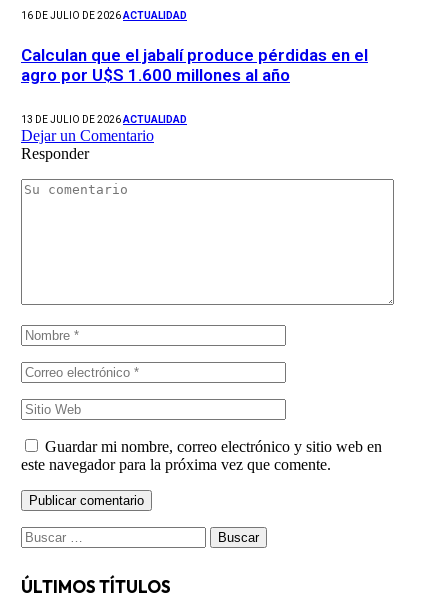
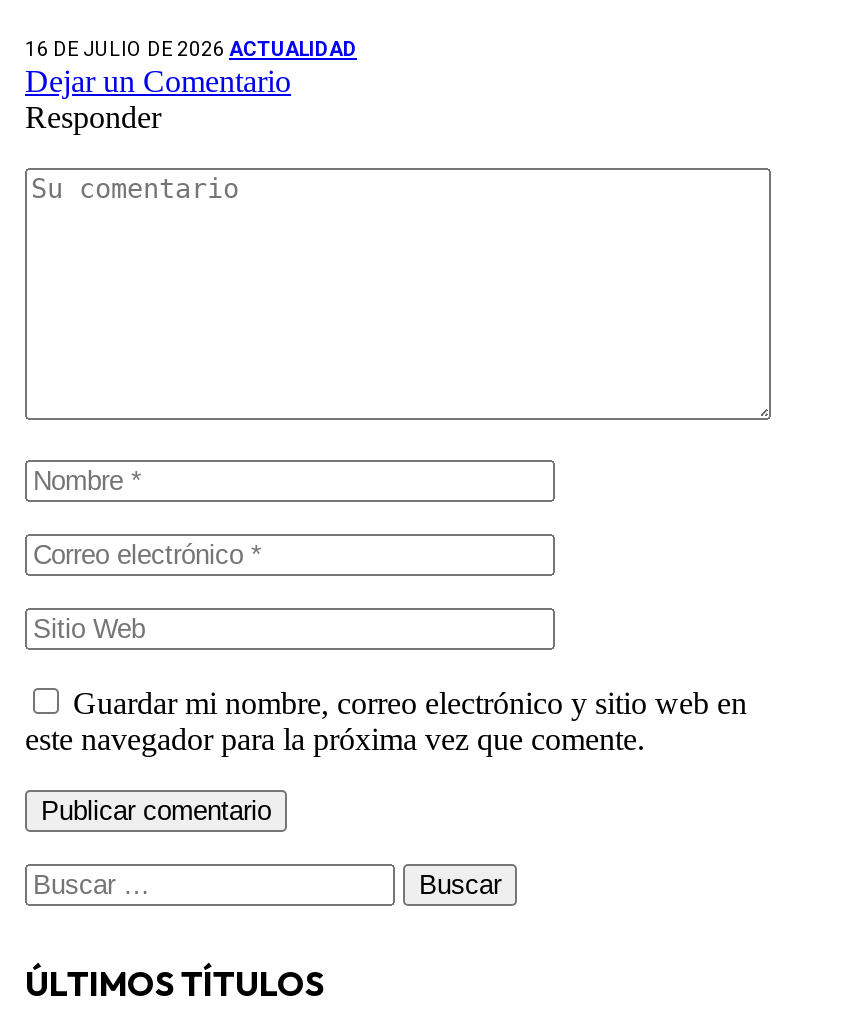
- Calculan que el jabalí produce pérdidas en el
- agro por U$S 1.600 millones al año
- 13 DE JULIO DE 2026 ACTUALIDAD
